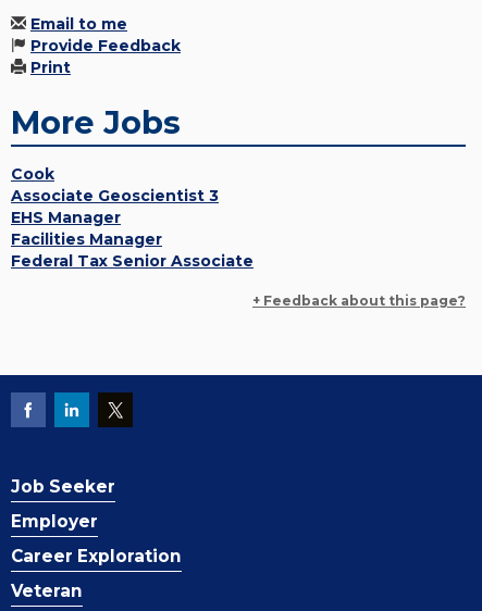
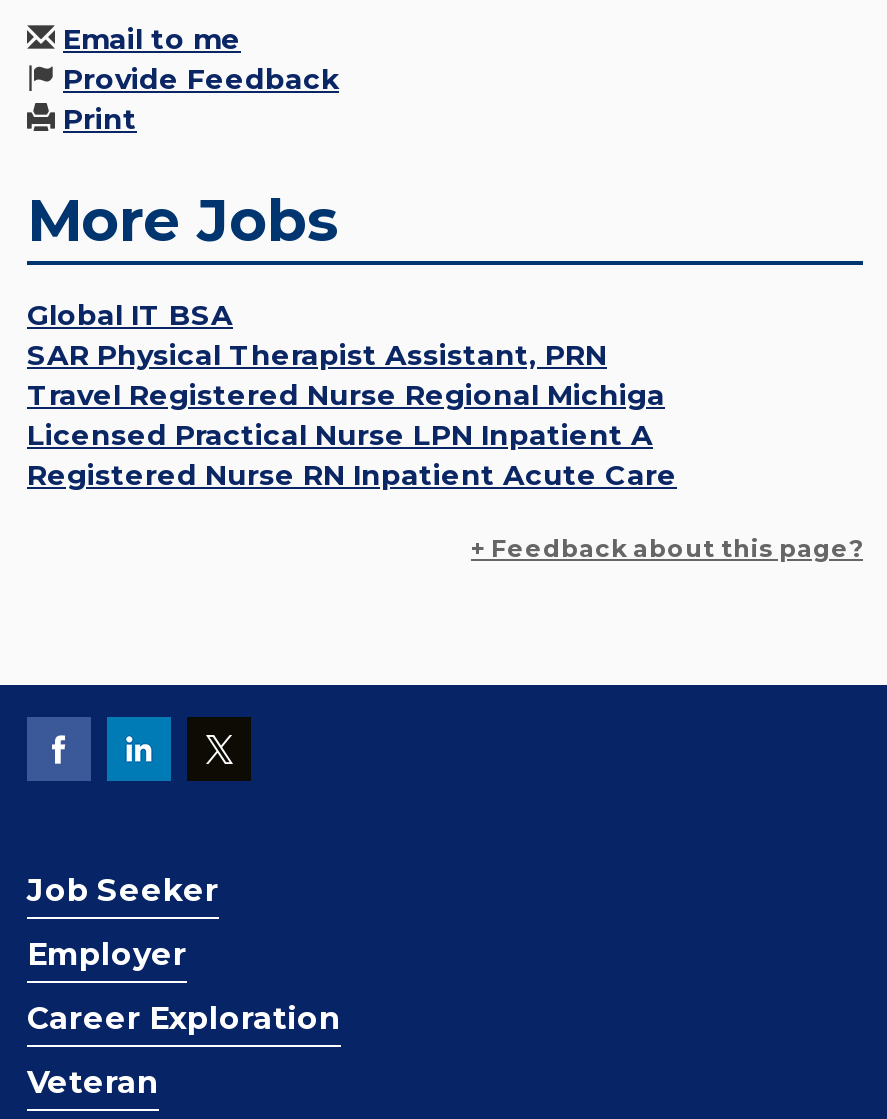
- Cook
- Associate Geoscientist 3
- EHS Manager
- Facilities Manager
- Federal Tax Senior Associate
+ Global IT BSA
+ SAR Physical Therapist Assistant, PRN
+ Travel Registered Nurse Regional Michiga
+ Licensed Practical Nurse LPN Inpatient A
+ Registered Nurse RN Inpatient Acute Care
